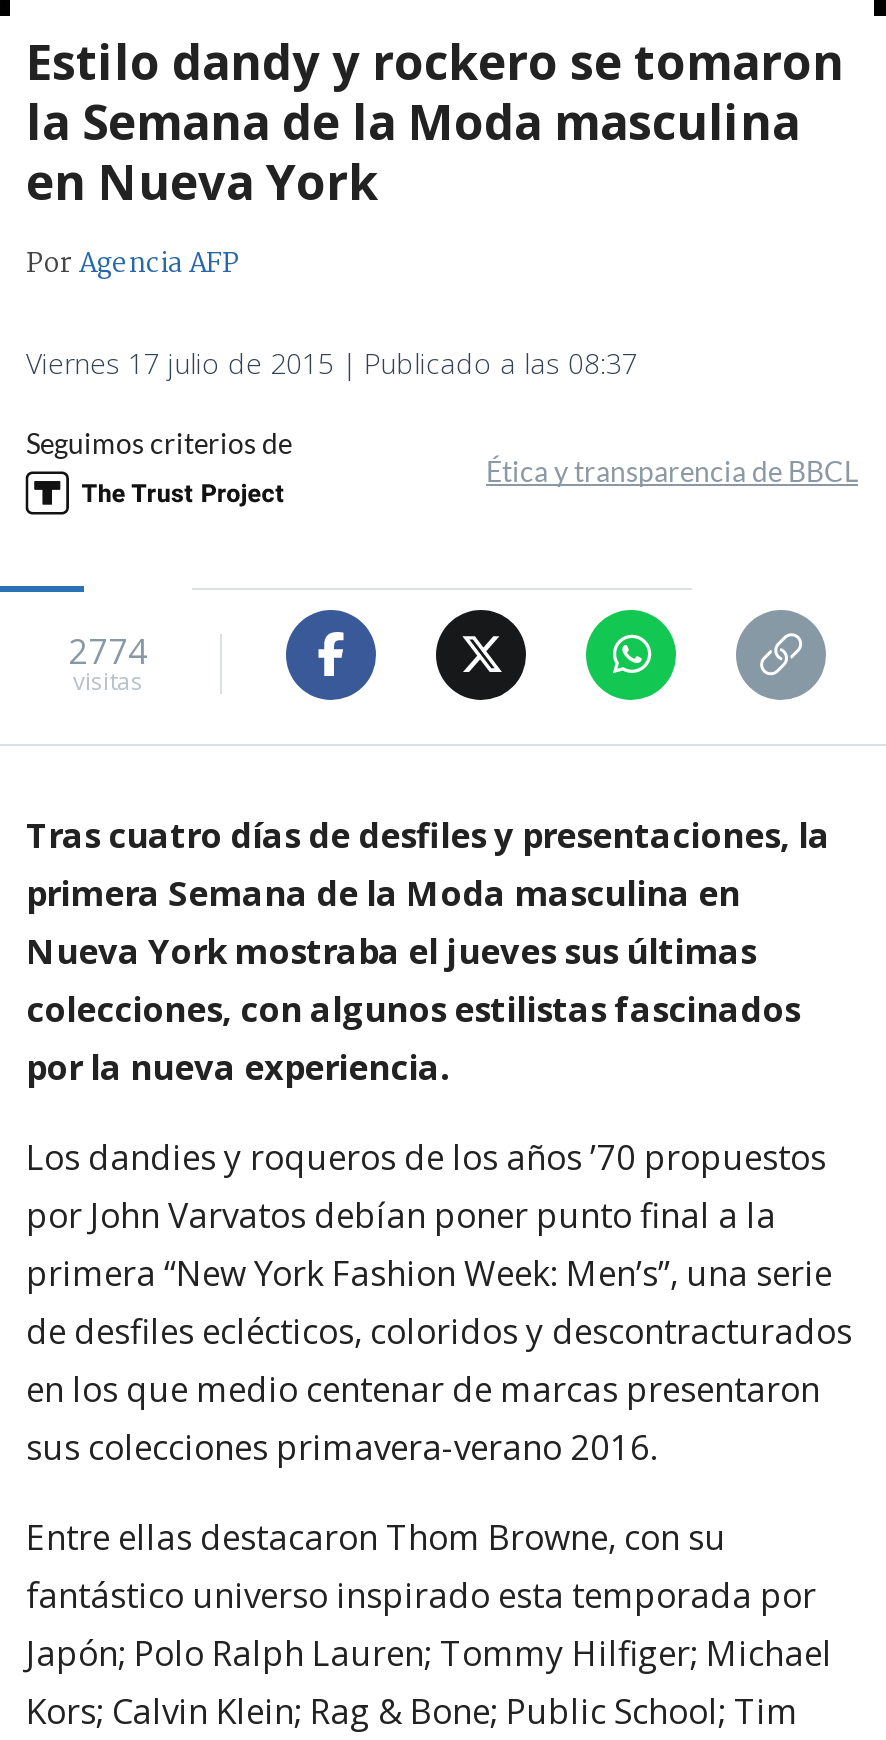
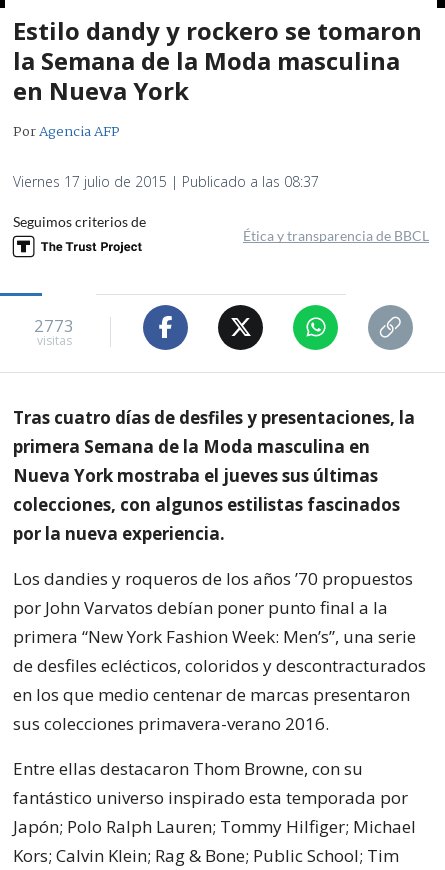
- 2774
+ 2773
